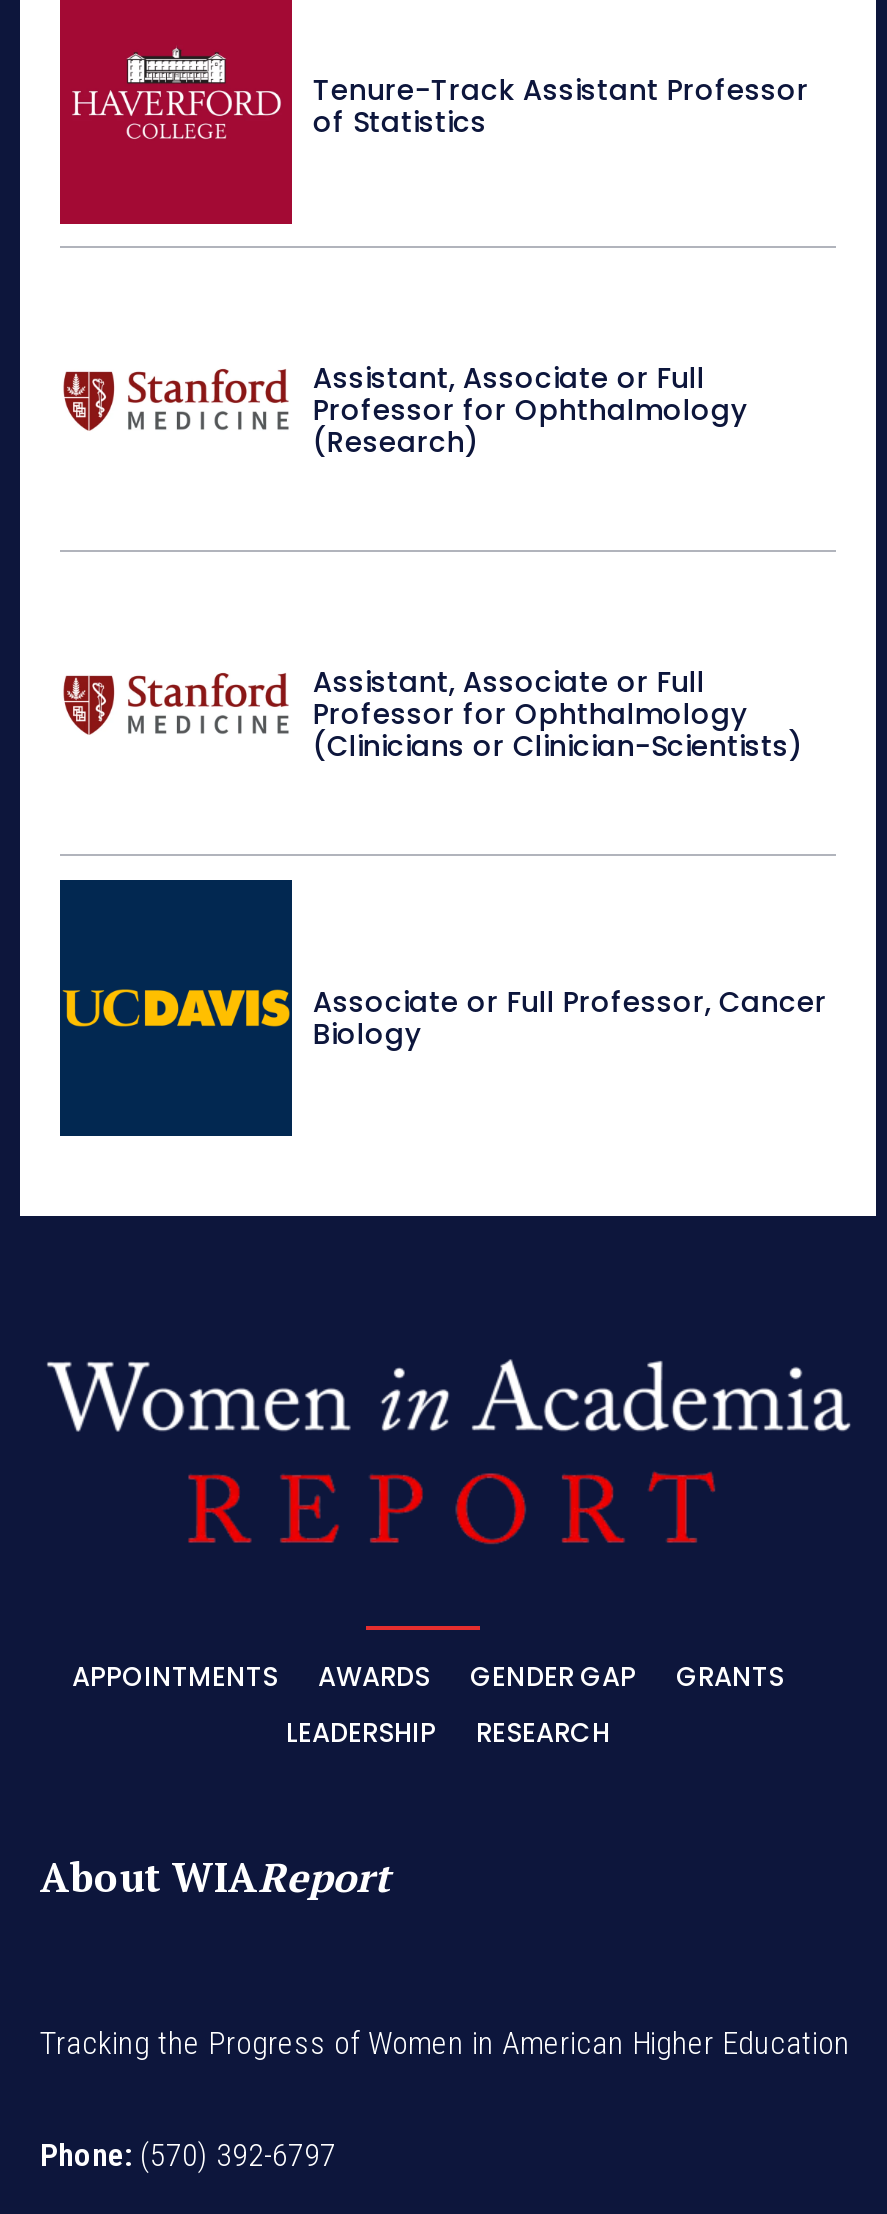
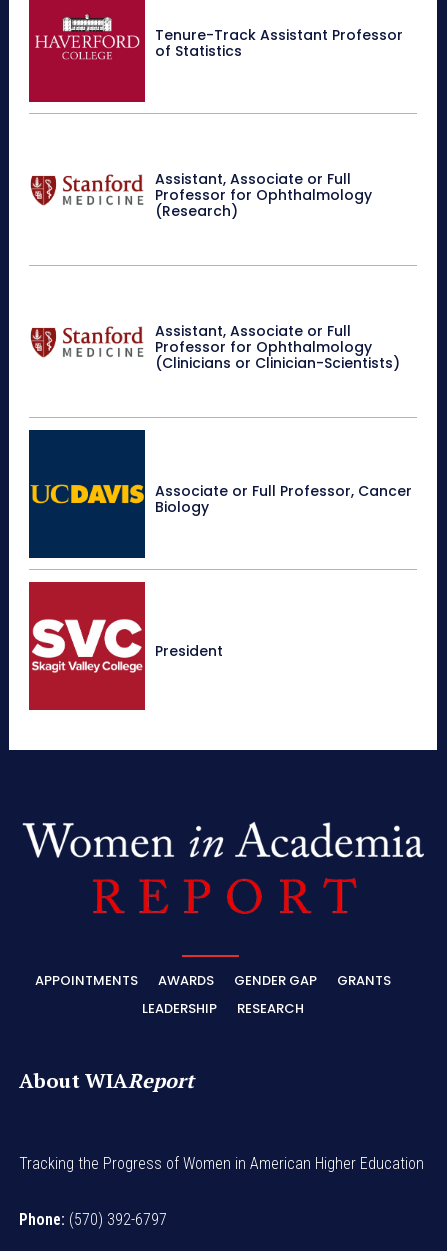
+ [image]
+ President
